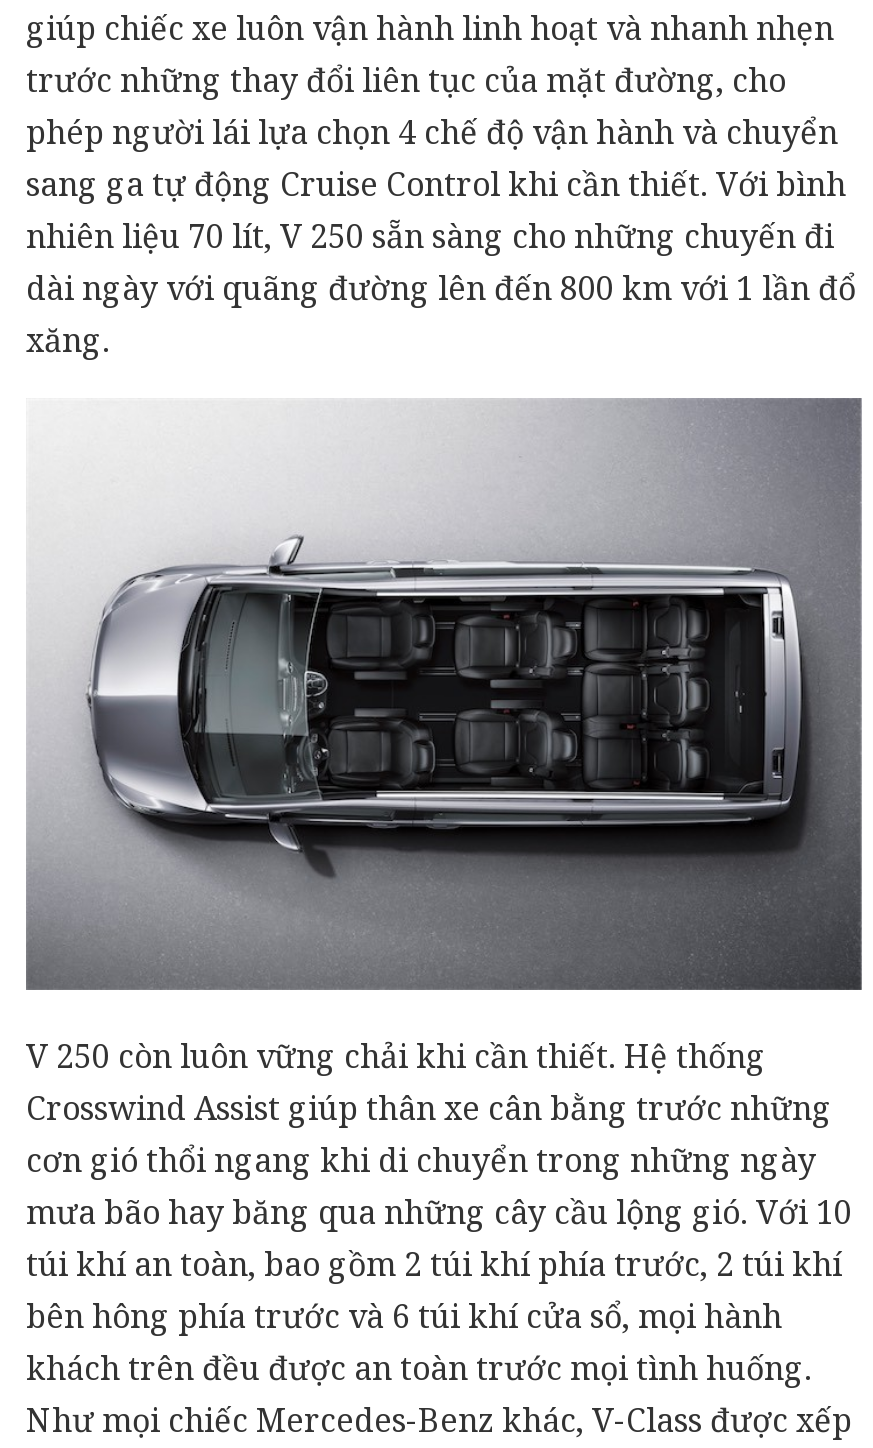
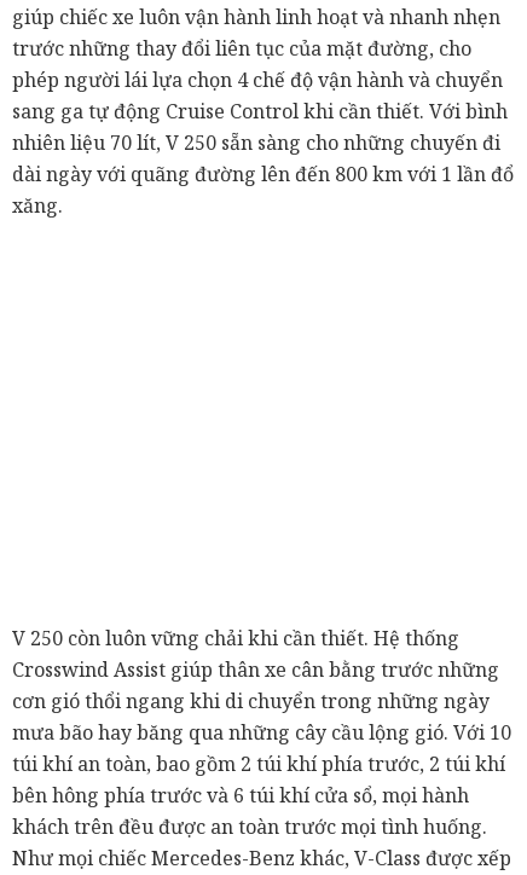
- [image]
